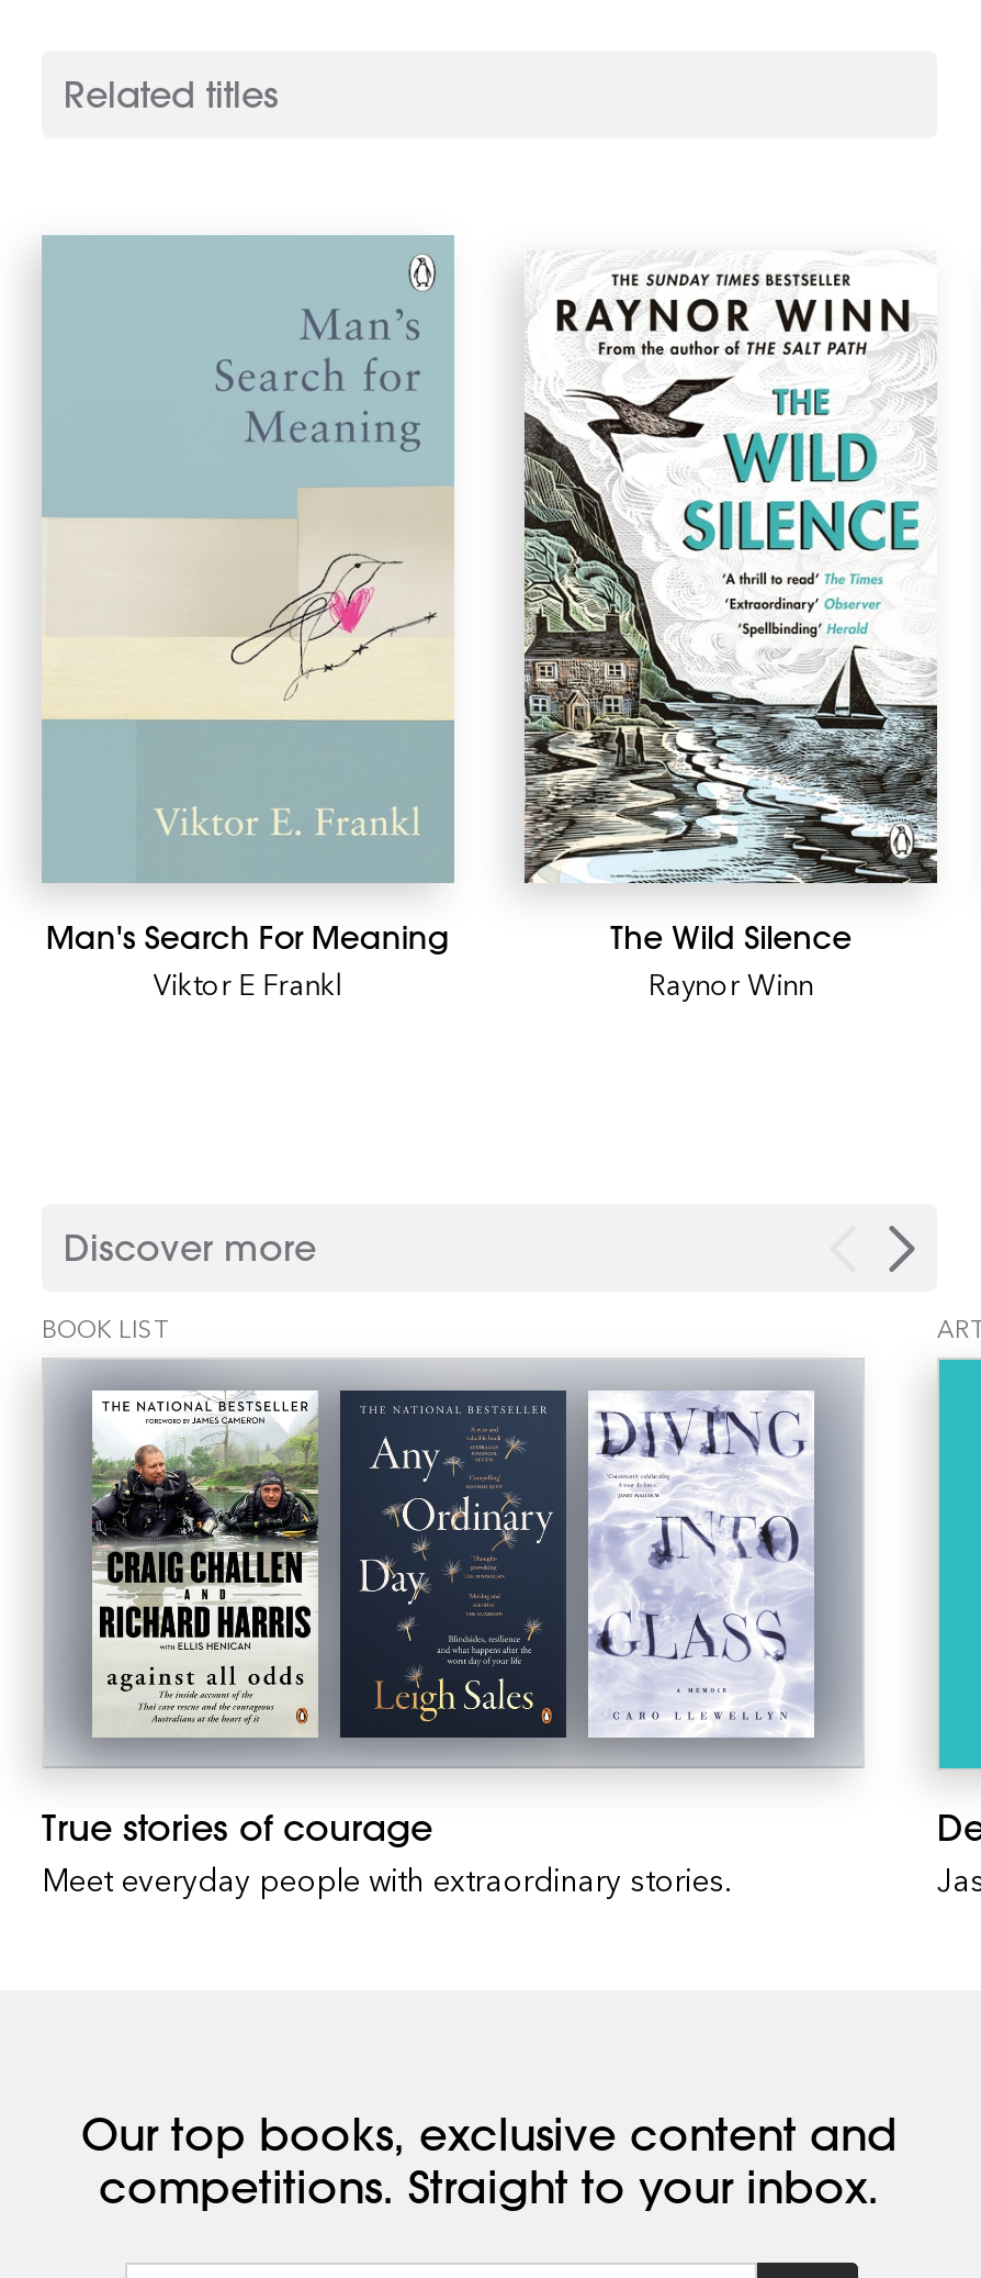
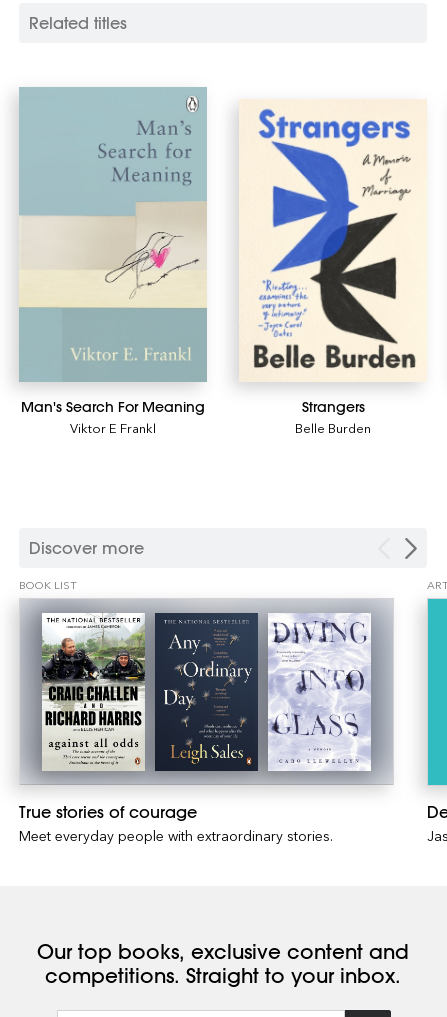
- [image]
- The Wild Silence
- Raynor Winn
+ [image]
+ Strangers
+ Belle Burden
